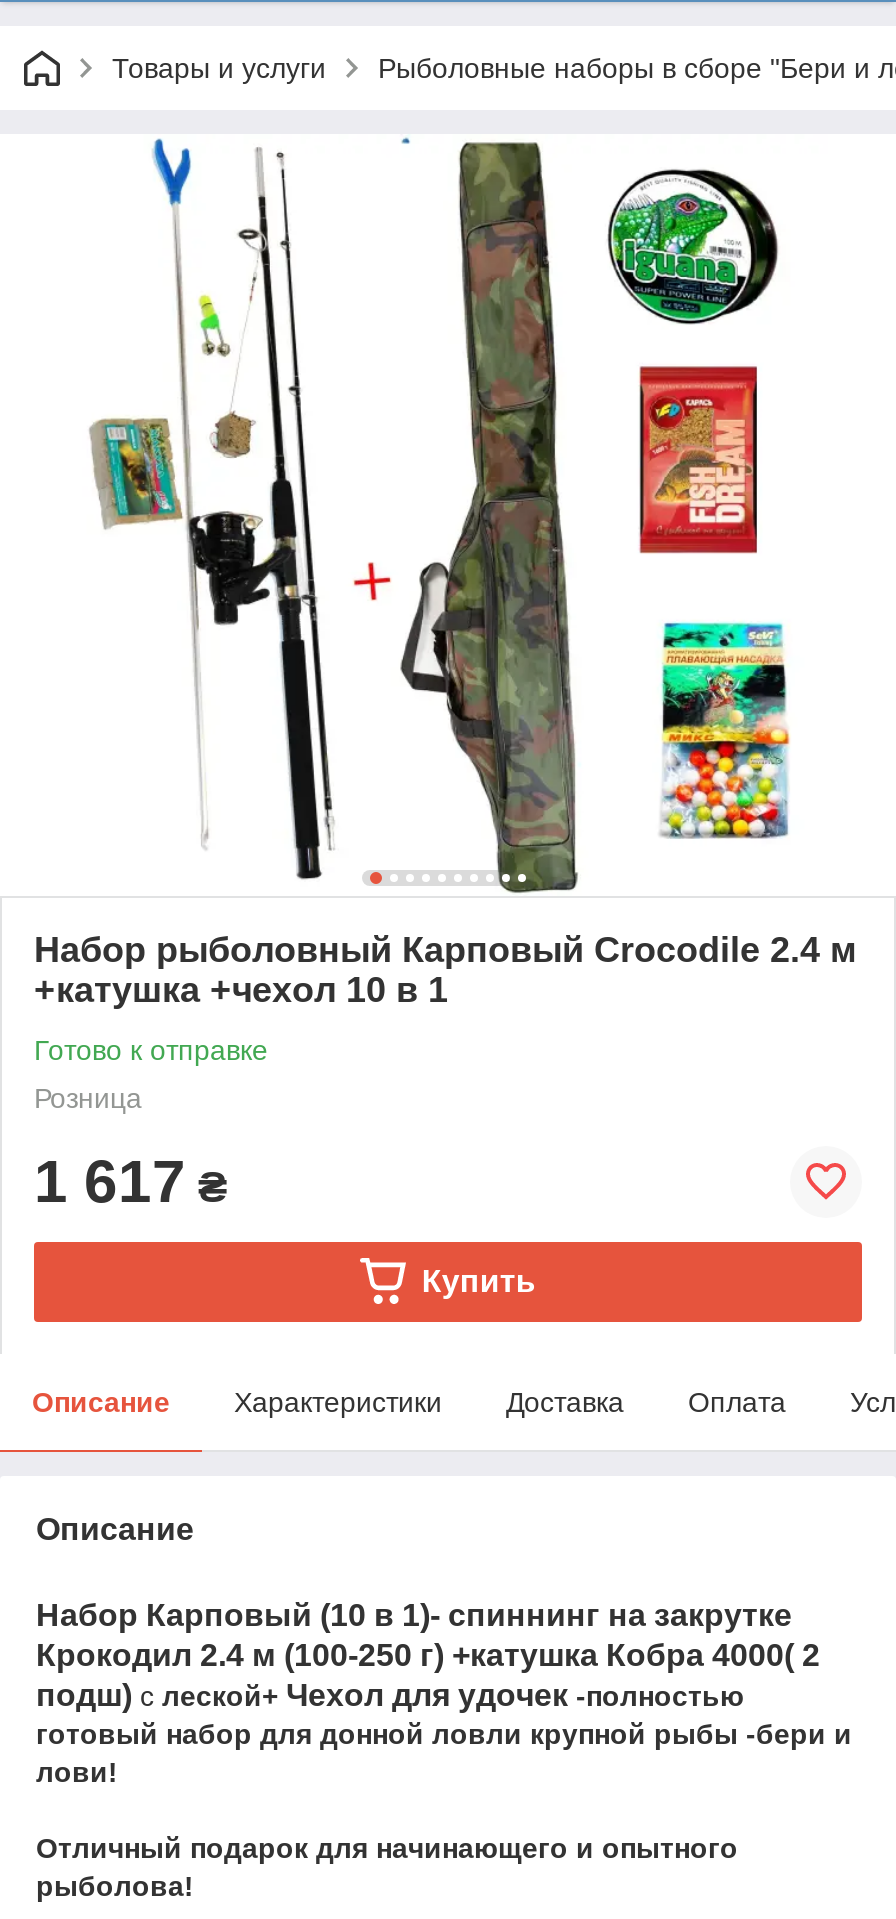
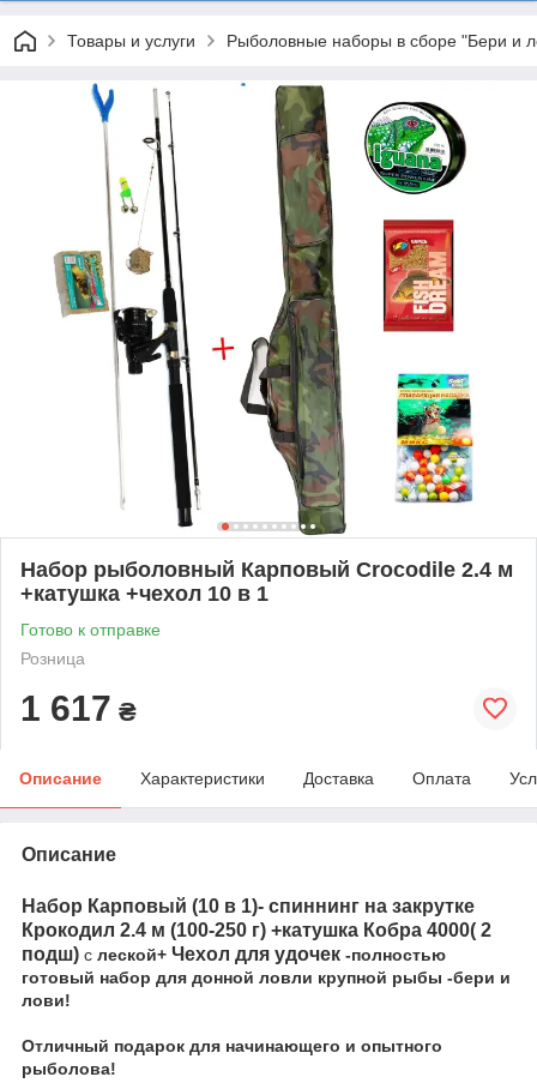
- Купить
